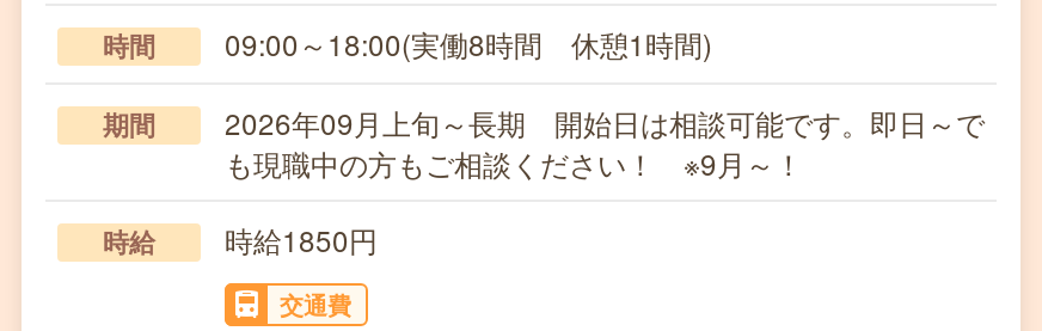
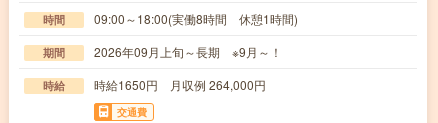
- 2026年09月上旬～長期 開始日は相談可能です。即日～で
- も現職中の方もご相談ください！ ※9月～！
+ 2026年09月上旬～長期 ※9月～！

- 時給1850円
+ 時給1650円 月収例 264,000円
